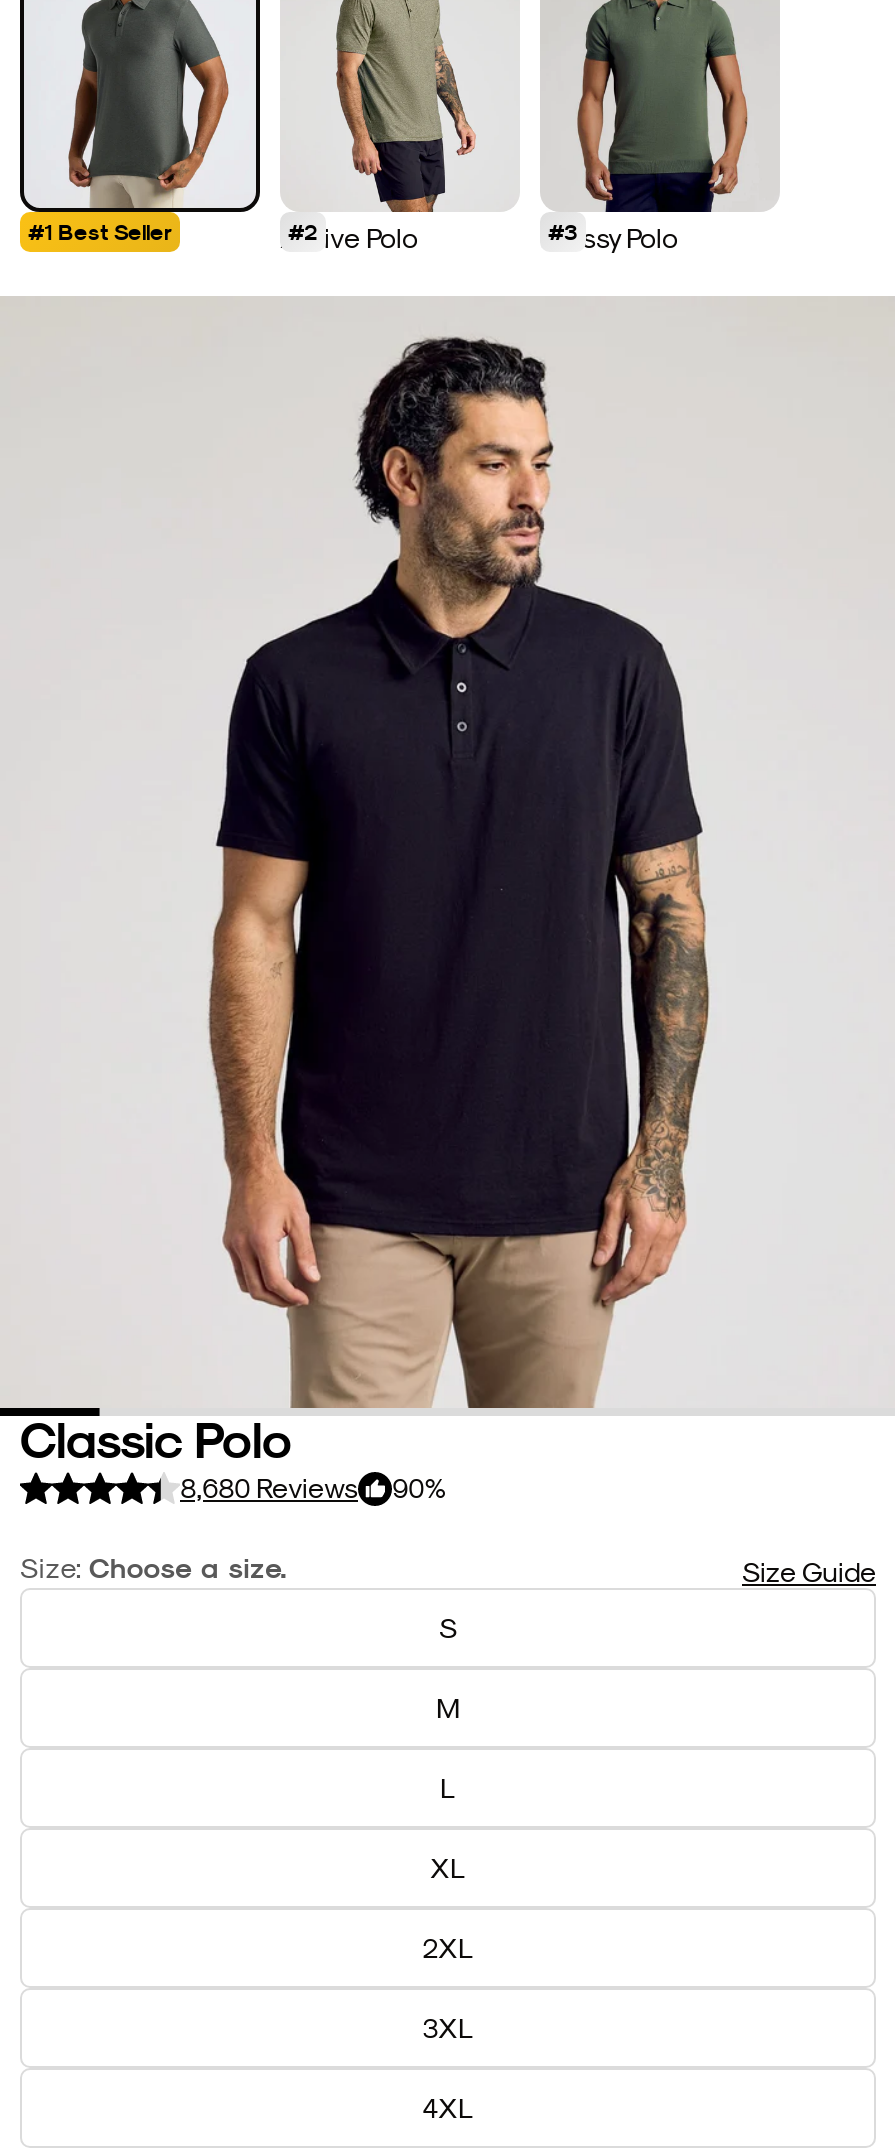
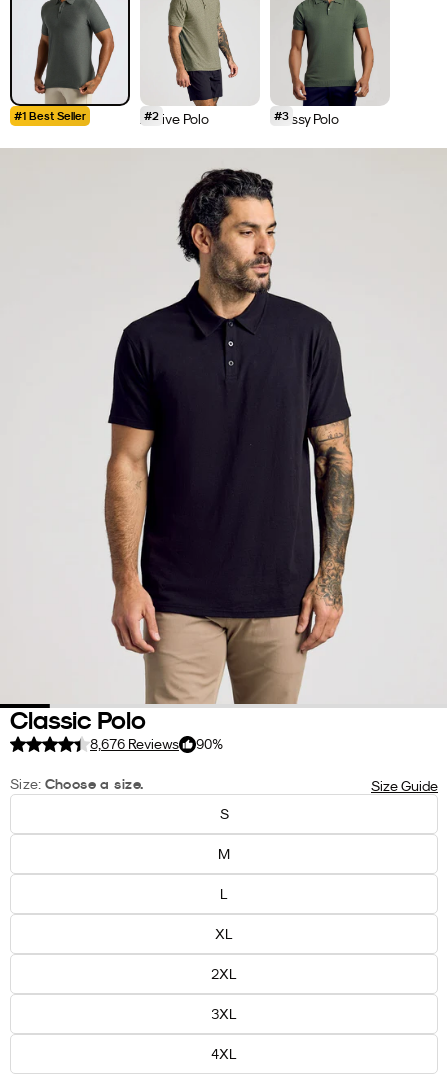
- 8,680 Reviews 90%
+ 8,676 Reviews 90%
